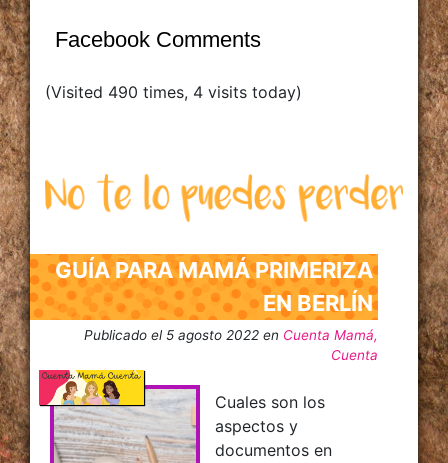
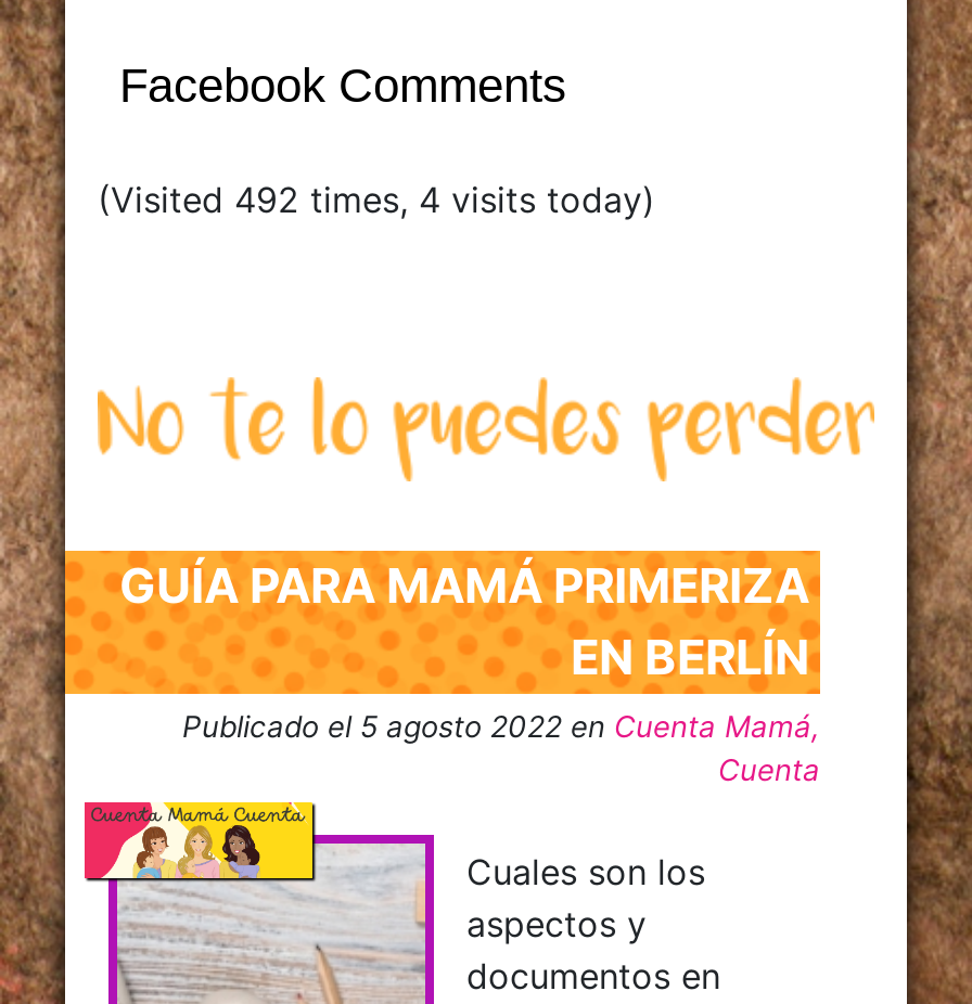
- (Visited 490 times, 4 visits today)
+ (Visited 492 times, 4 visits today)
